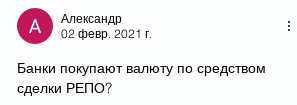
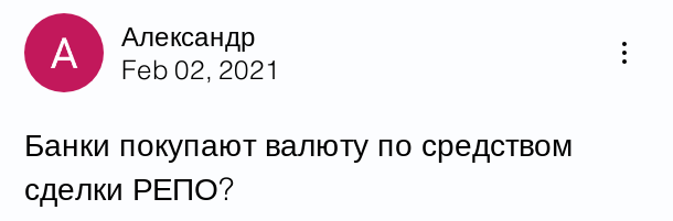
- 02 февр. 2021 г.
+ Feb 02, 2021
